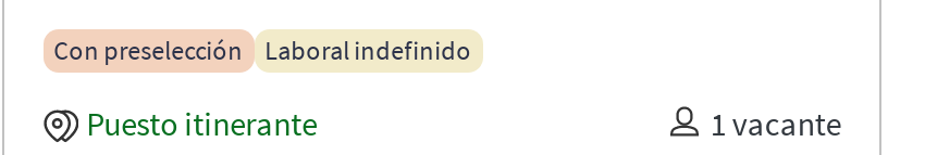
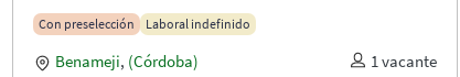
- Puesto itinerante
+ Benameji, (Córdoba)
